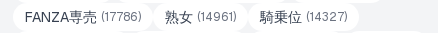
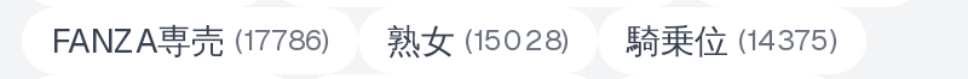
- 熟女 (14961)
- 騎乗位 (14327)
+ 熟女 (15028)
+ 騎乗位 (14375)
